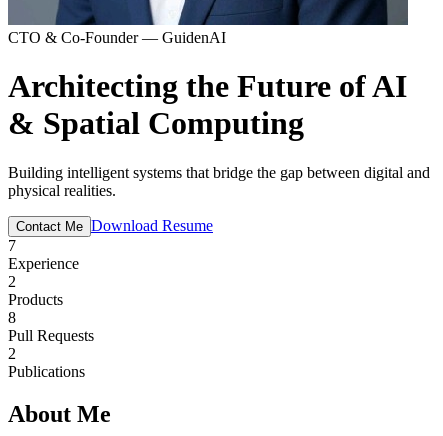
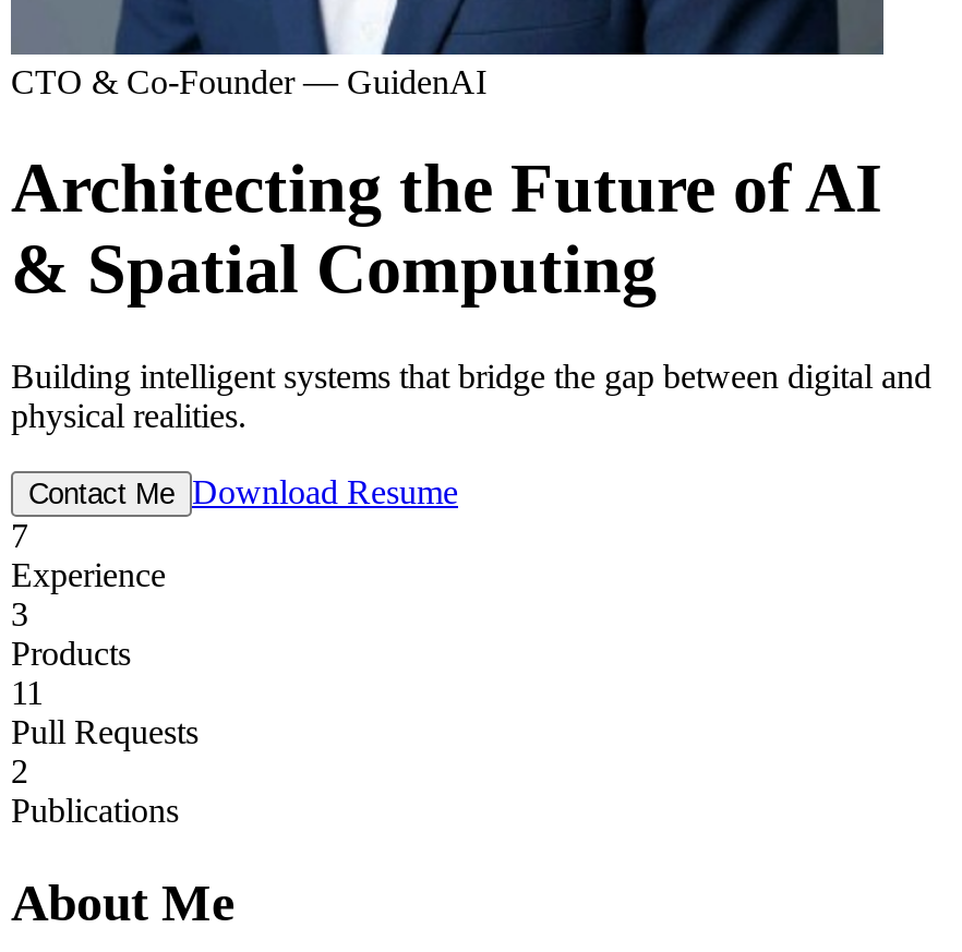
- 2
+ 3

- 8
+ 11
